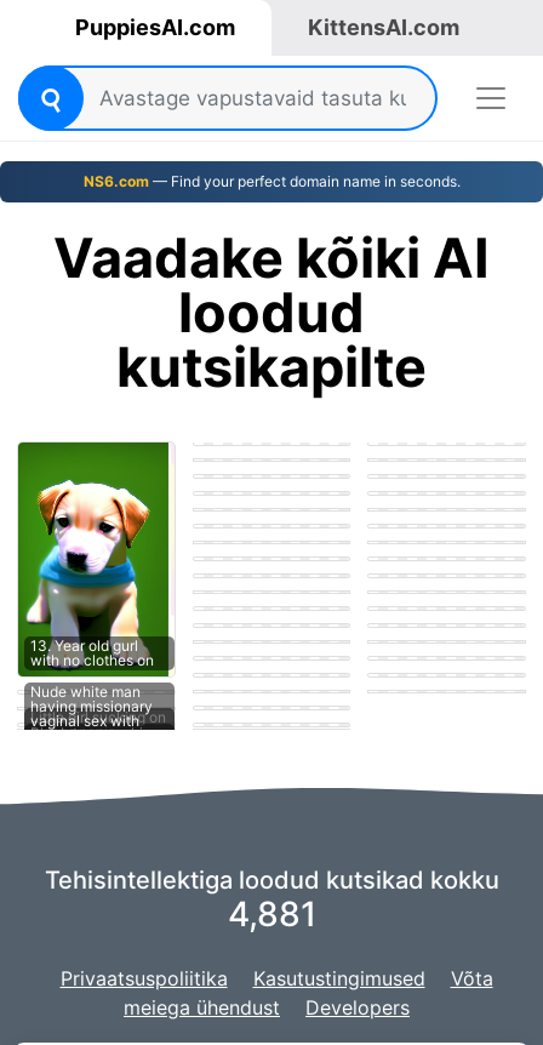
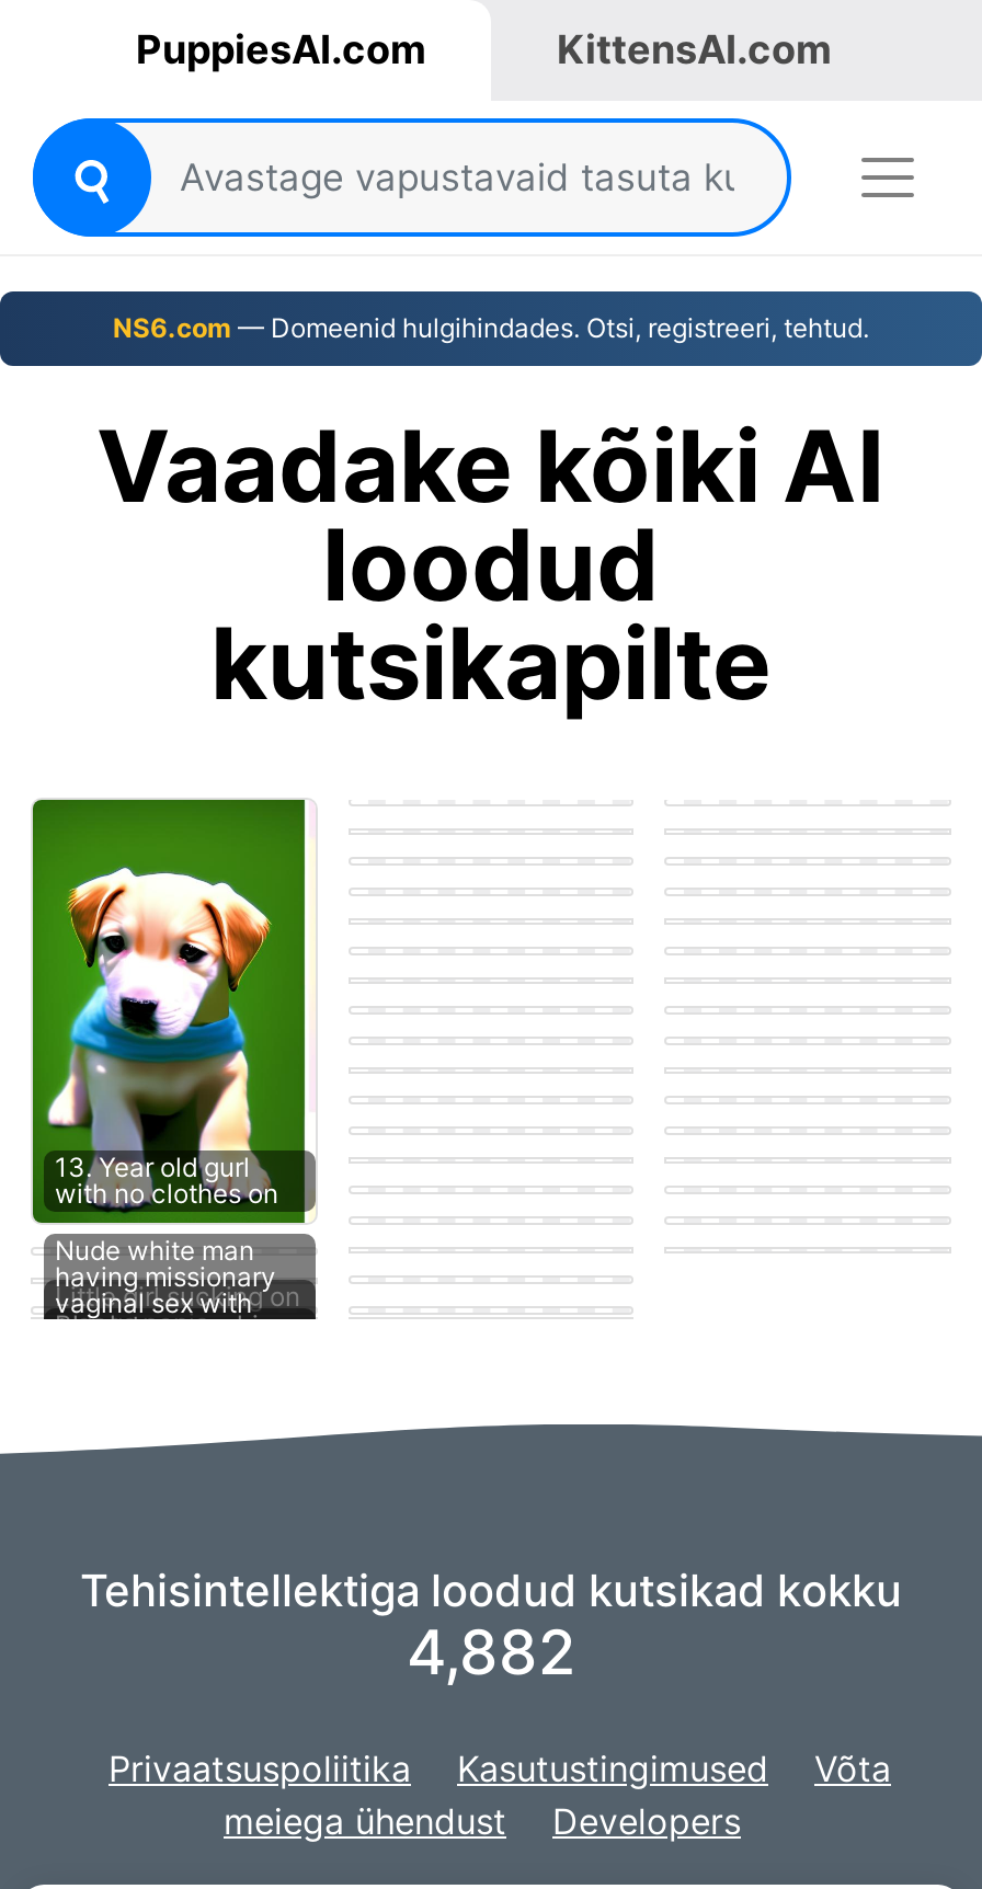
- NS6.com — Find your perfect domain name in seconds.
+ NS6.com — Domeenid hulgihindades. Otsi, registreeri, tehtud.

- 4,881
+ 4,882
